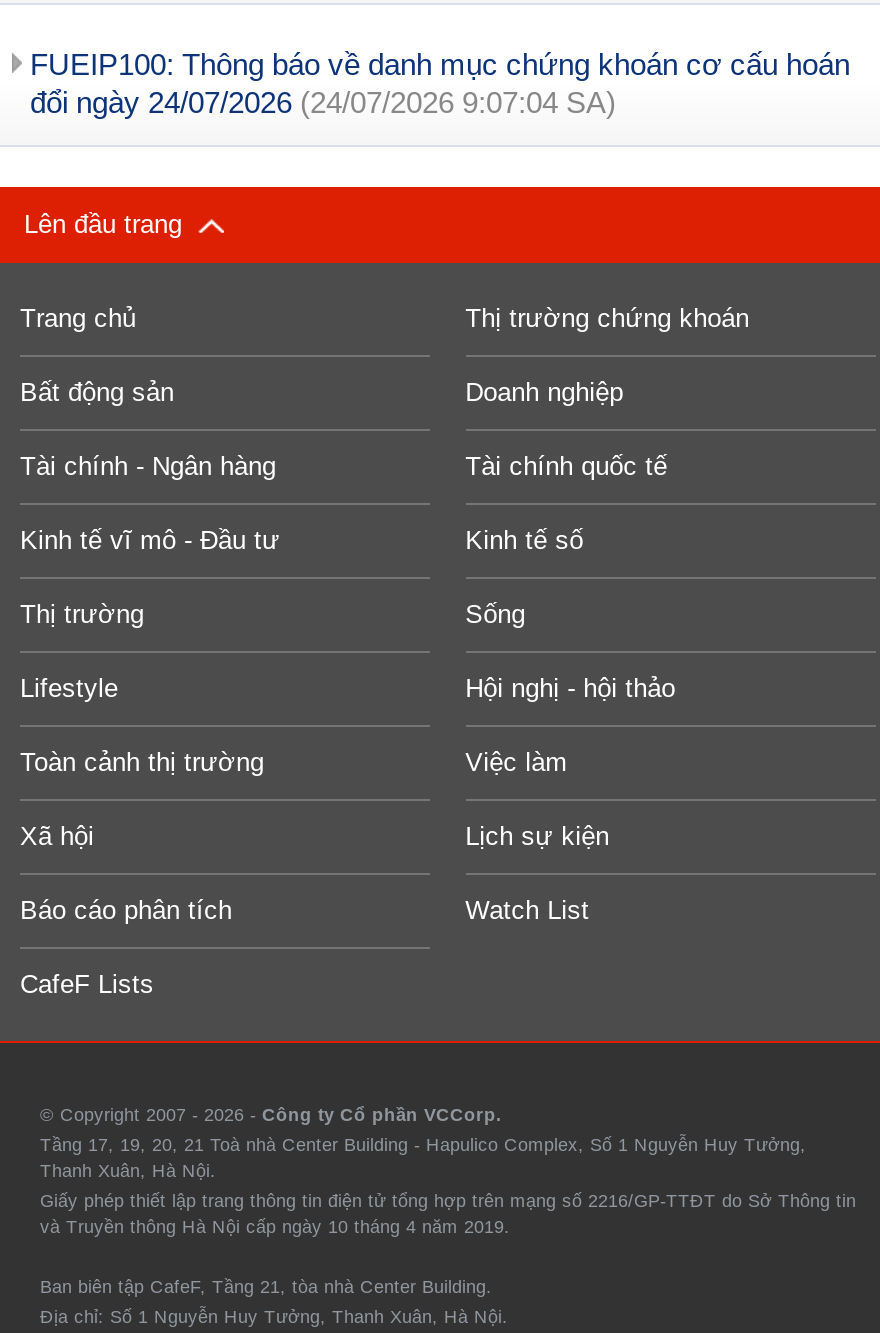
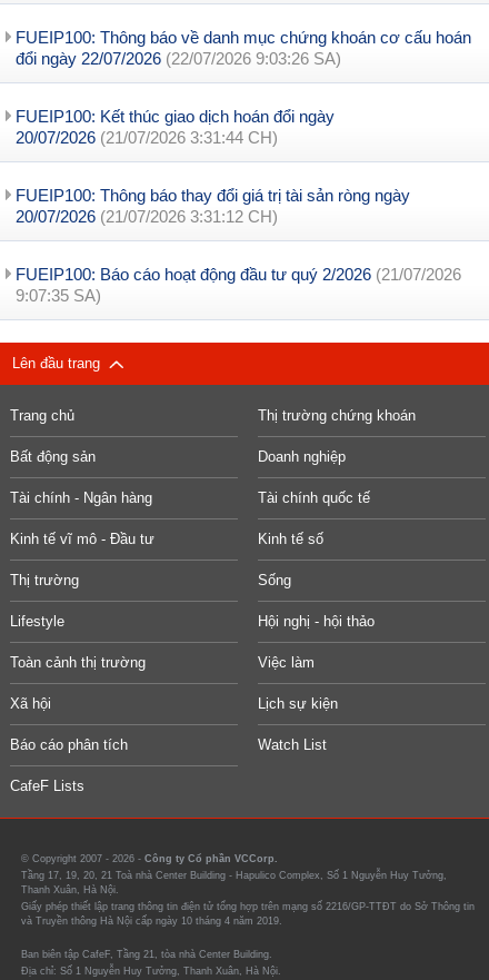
- đổi ngày 24/07/2026 (24/07/2026 9:07:04 SA)
+ đổi ngày 22/07/2026 (22/07/2026 9:03:26 SA)
+ FUEIP100: Kết thúc giao dịch hoán đổi ngày
+ 20/07/2026 (21/07/2026 3:31:44 CH)
+ FUEIP100: Thông báo thay đổi giá trị tài sản ròng ngày
+ 20/07/2026 (21/07/2026 3:31:12 CH)
+ FUEIP100: Báo cáo hoạt động đầu tư quý 2/2026 (21/07/2026
+ 9:07:35 SA)
